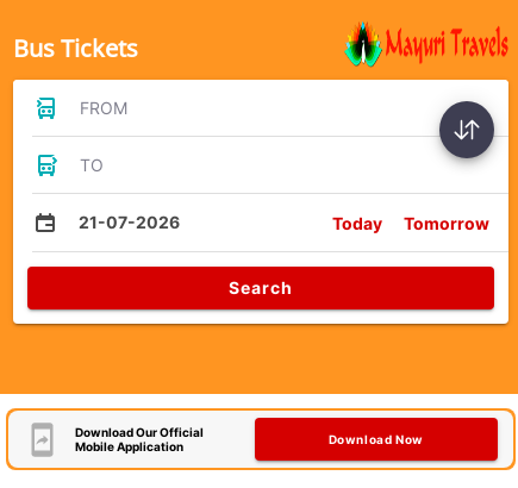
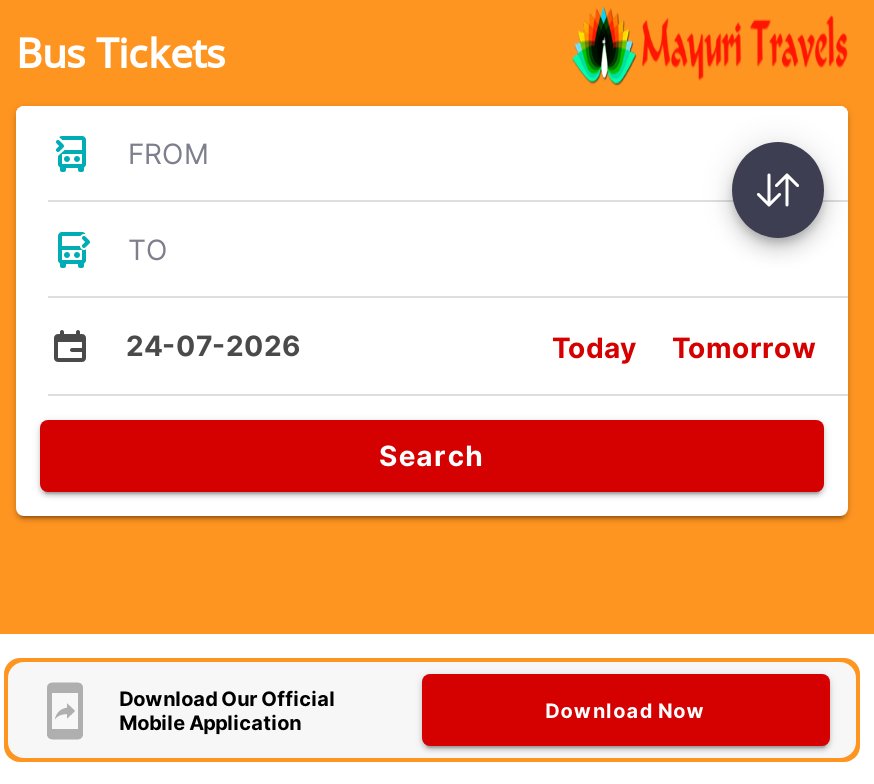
- 21-07-2026
+ 24-07-2026
